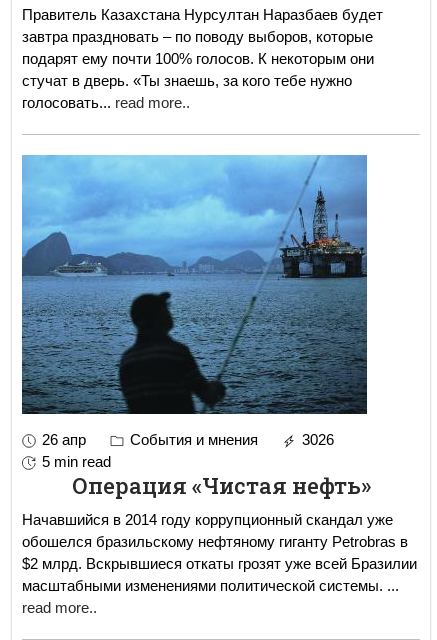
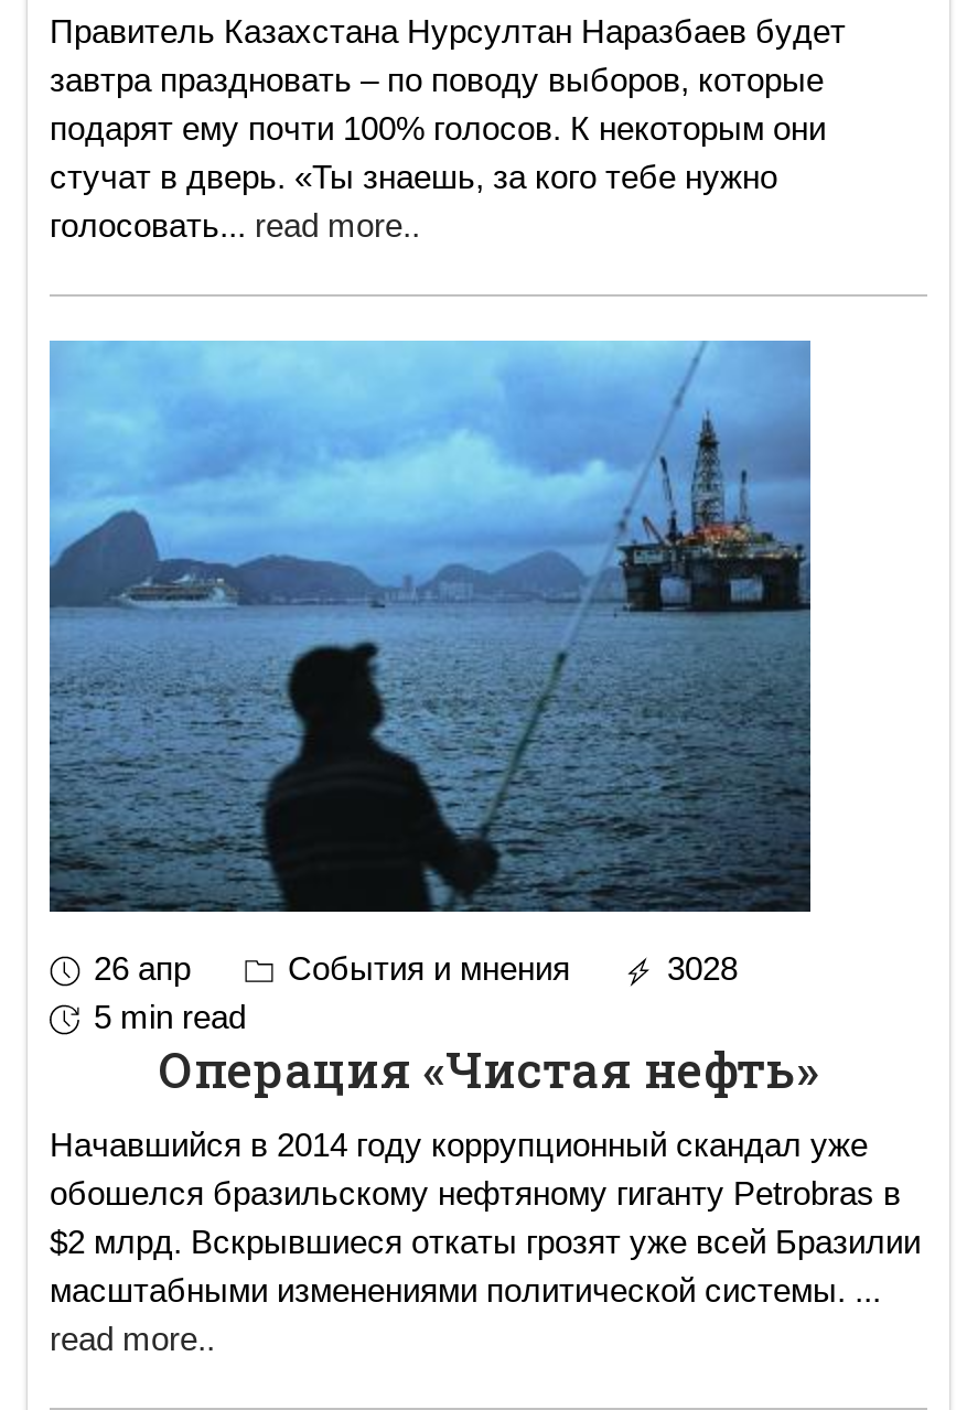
- 3026
+ 3028
